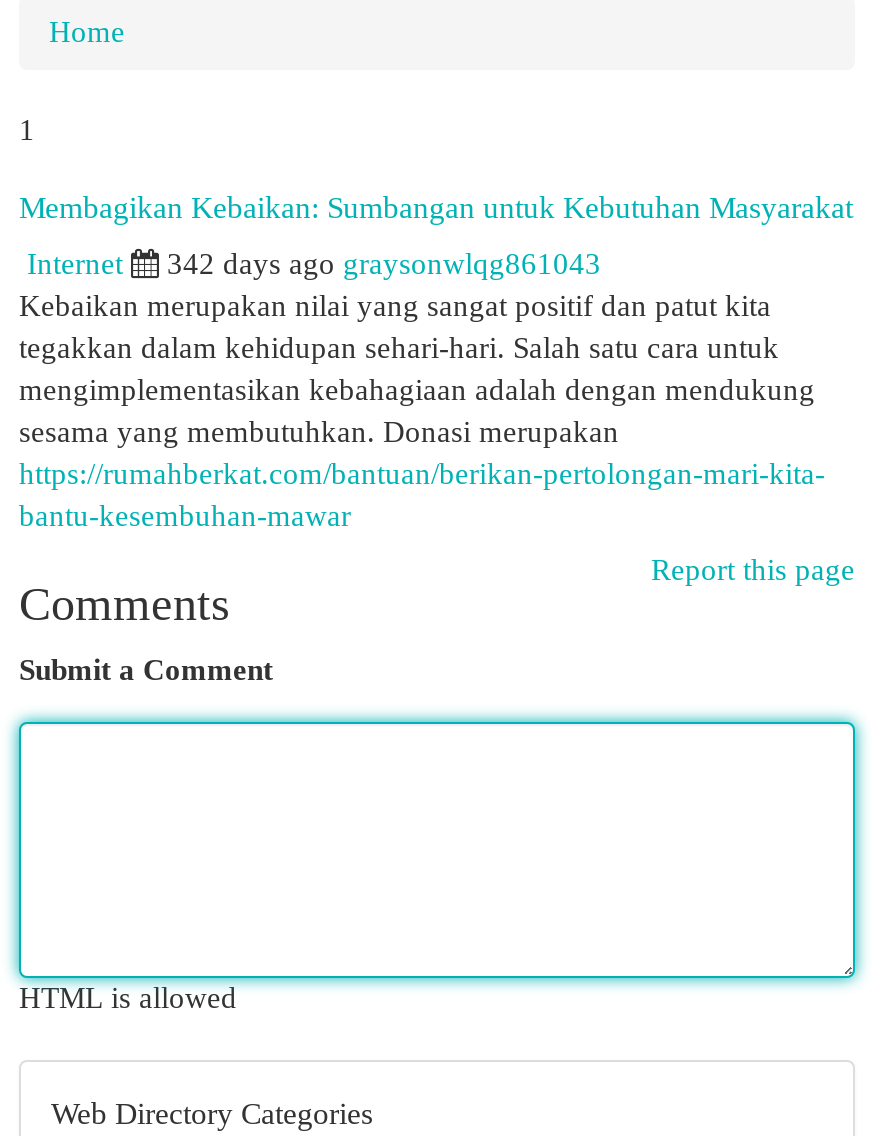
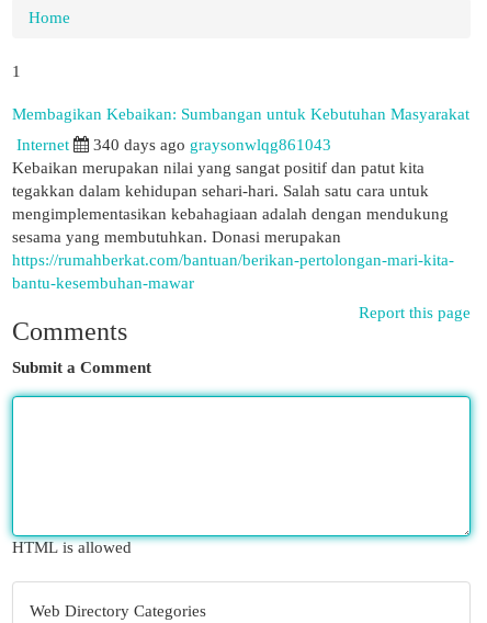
- 342 days ago graysonwlqg861043
+ 340 days ago graysonwlqg861043
